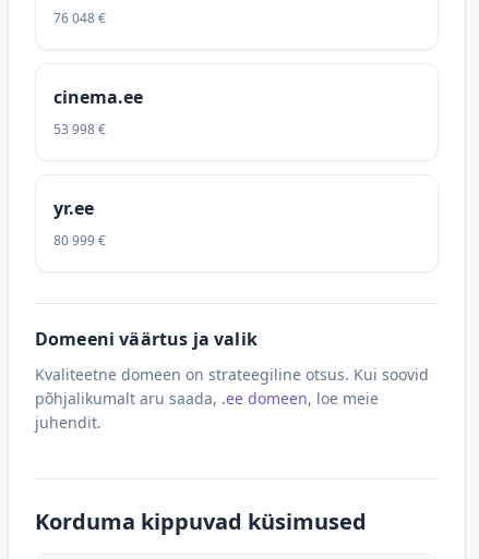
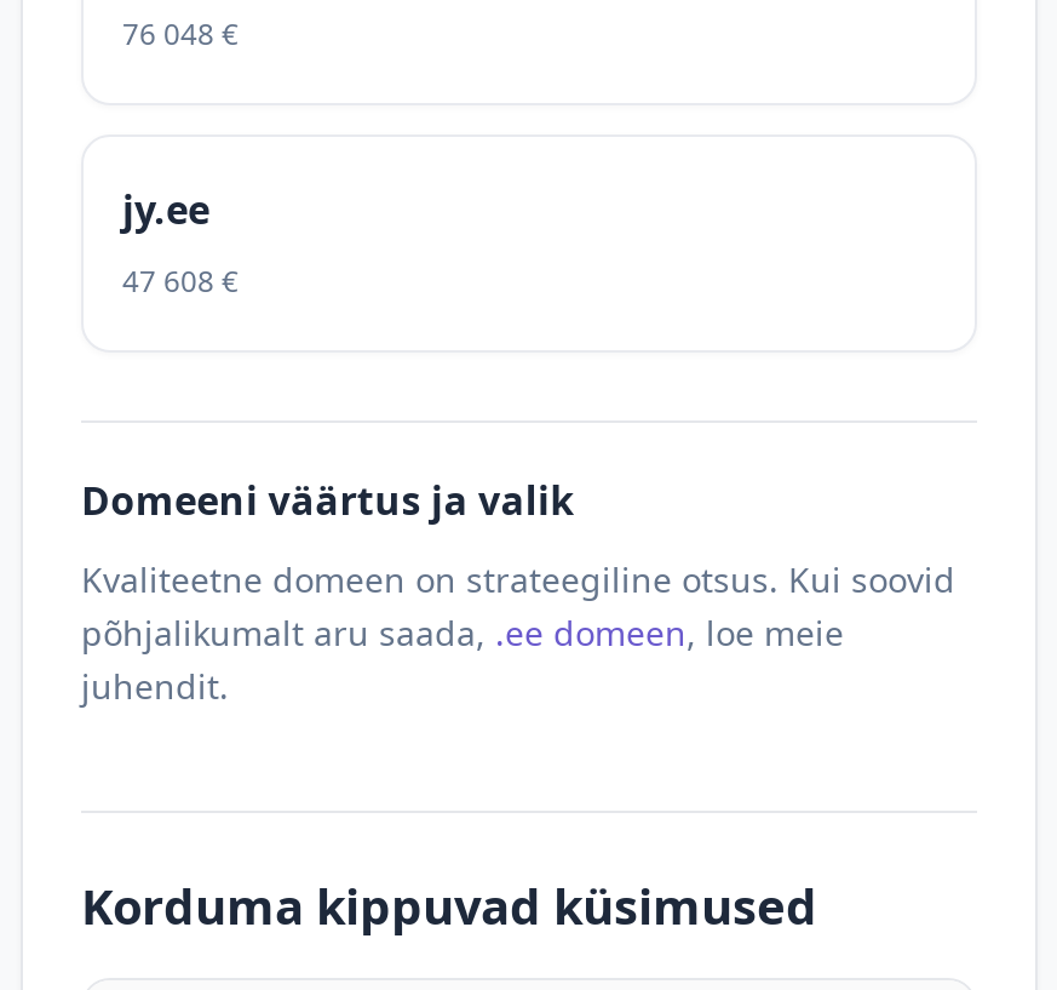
- cinema.ee
- 53 998 €
- yr.ee
- 80 999 €
+ jy.ee
+ 47 608 €
